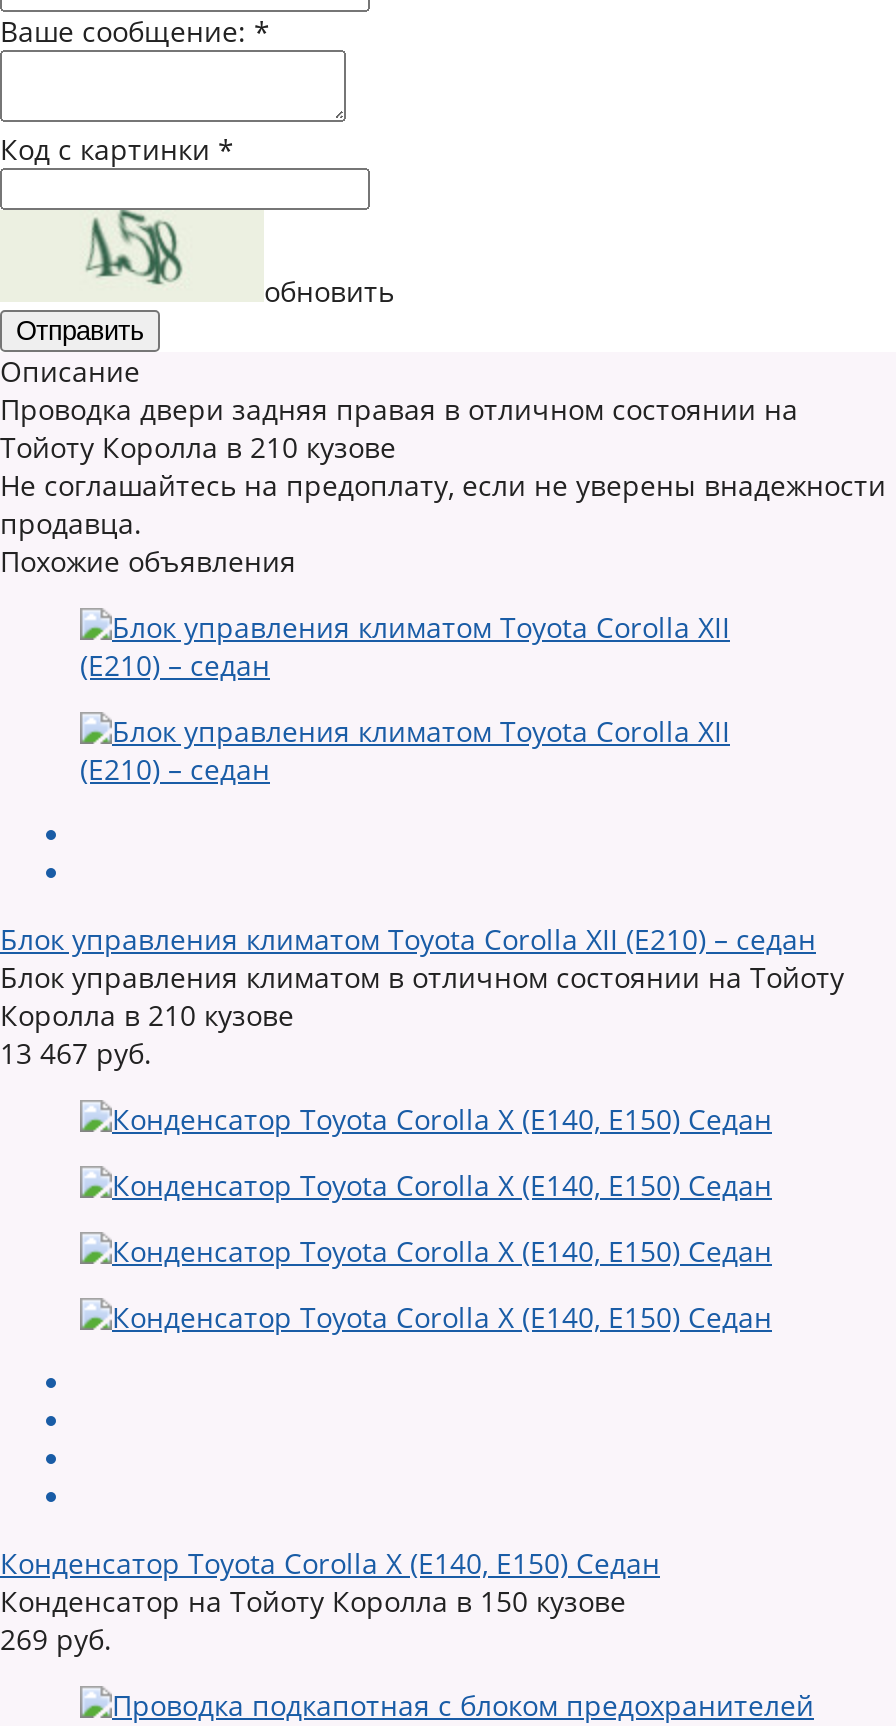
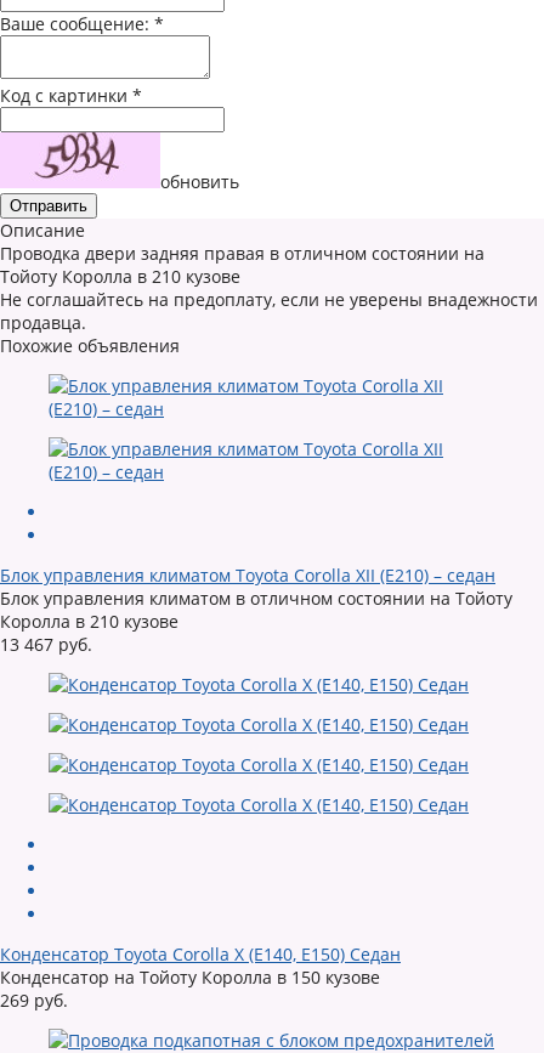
- [image]
+ [image]
